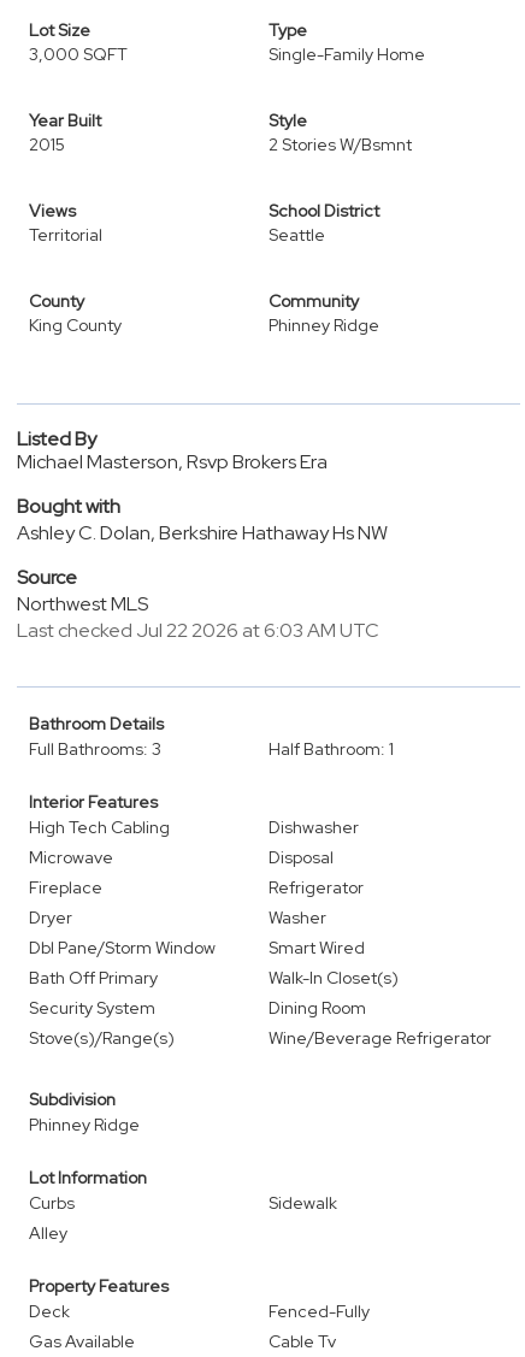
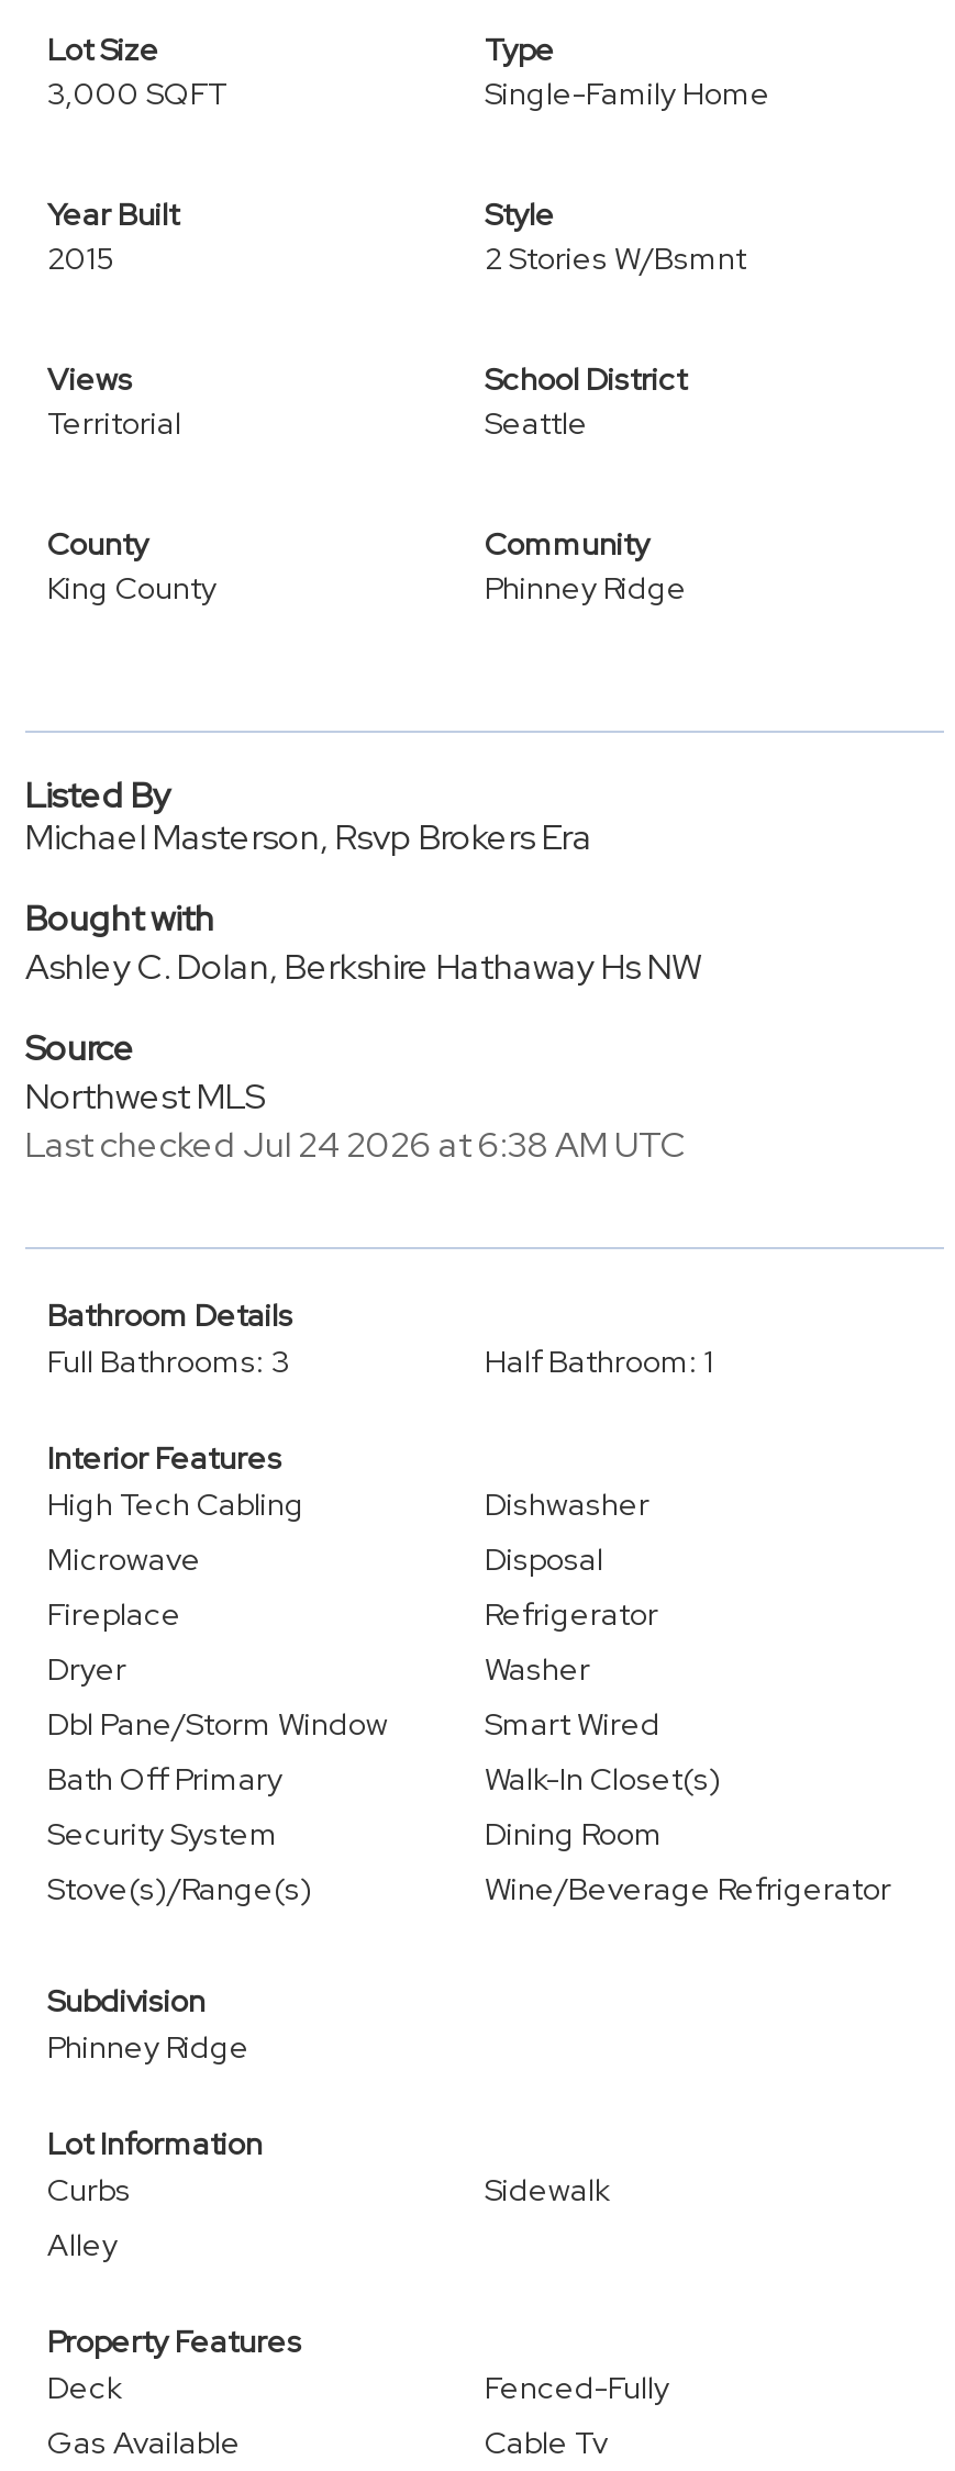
- Last checked Jul 22 2026 at 6:03 AM UTC
+ Last checked Jul 24 2026 at 6:38 AM UTC
